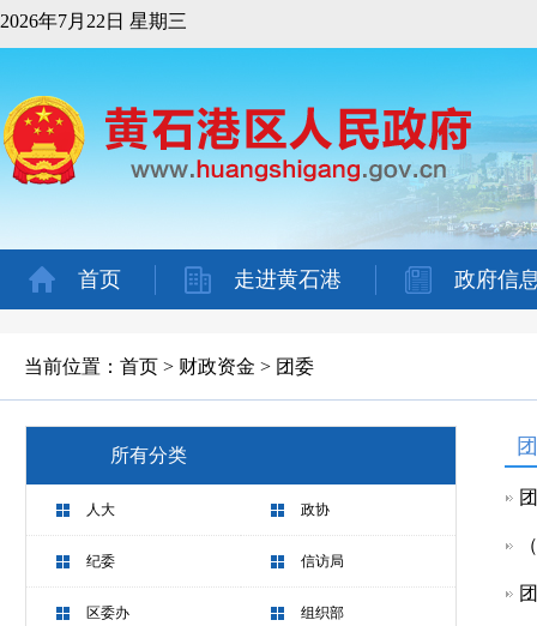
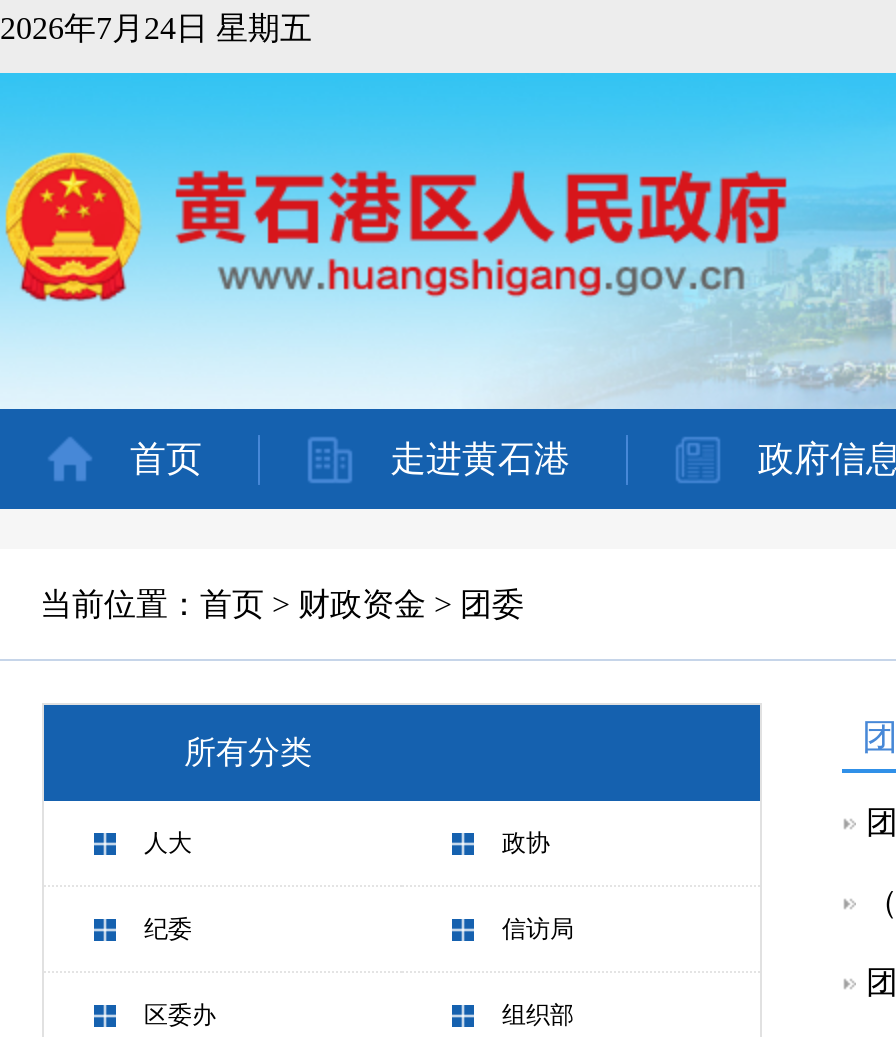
- 2026年7月22日 星期三
+ 2026年7月24日 星期五
